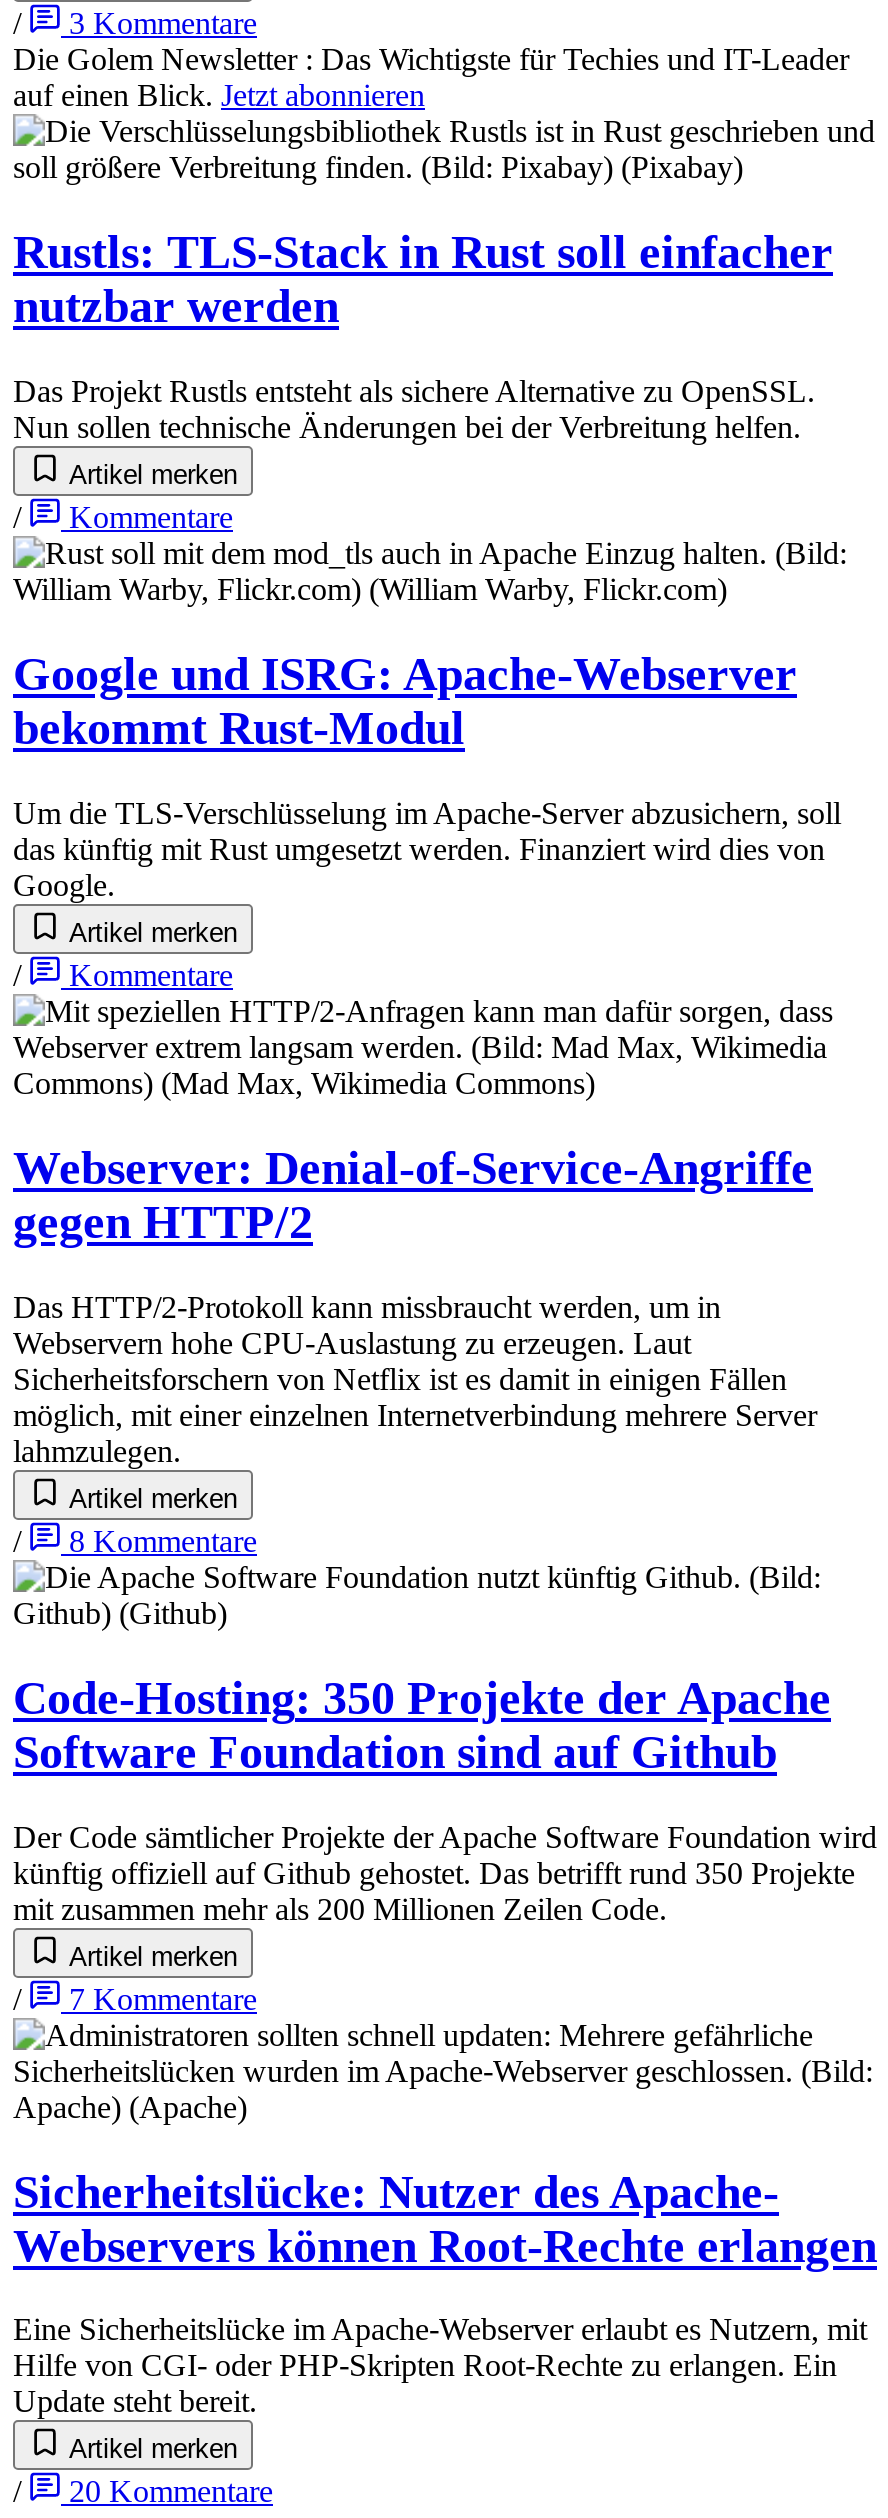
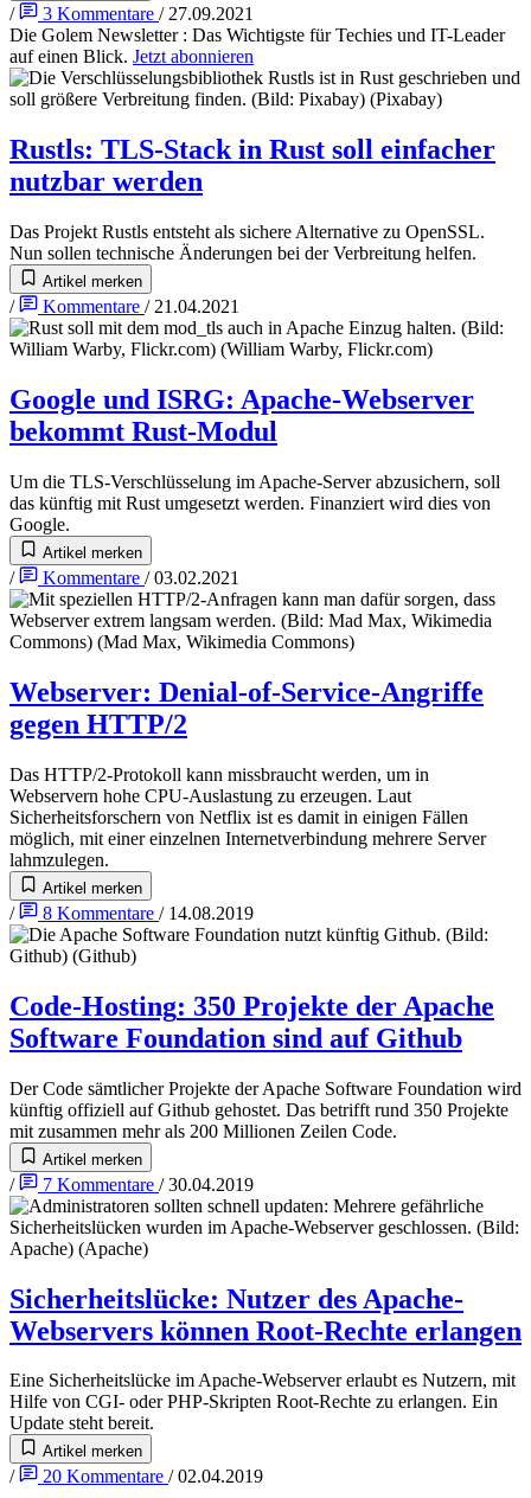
- 3 Kommentare
+ 3 Kommentare / 27.09.2021

- Kommentare
+ Kommentare / 21.04.2021

- Kommentare
+ Kommentare / 03.02.2021

- 8 Kommentare
+ 8 Kommentare / 14.08.2019

- 7 Kommentare
+ 7 Kommentare / 30.04.2019

- 20 Kommentare
+ 20 Kommentare / 02.04.2019
